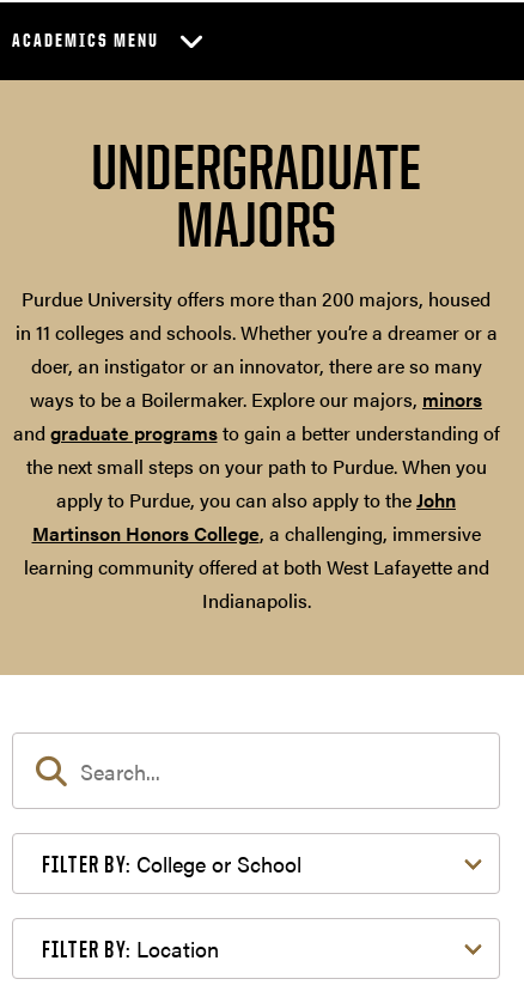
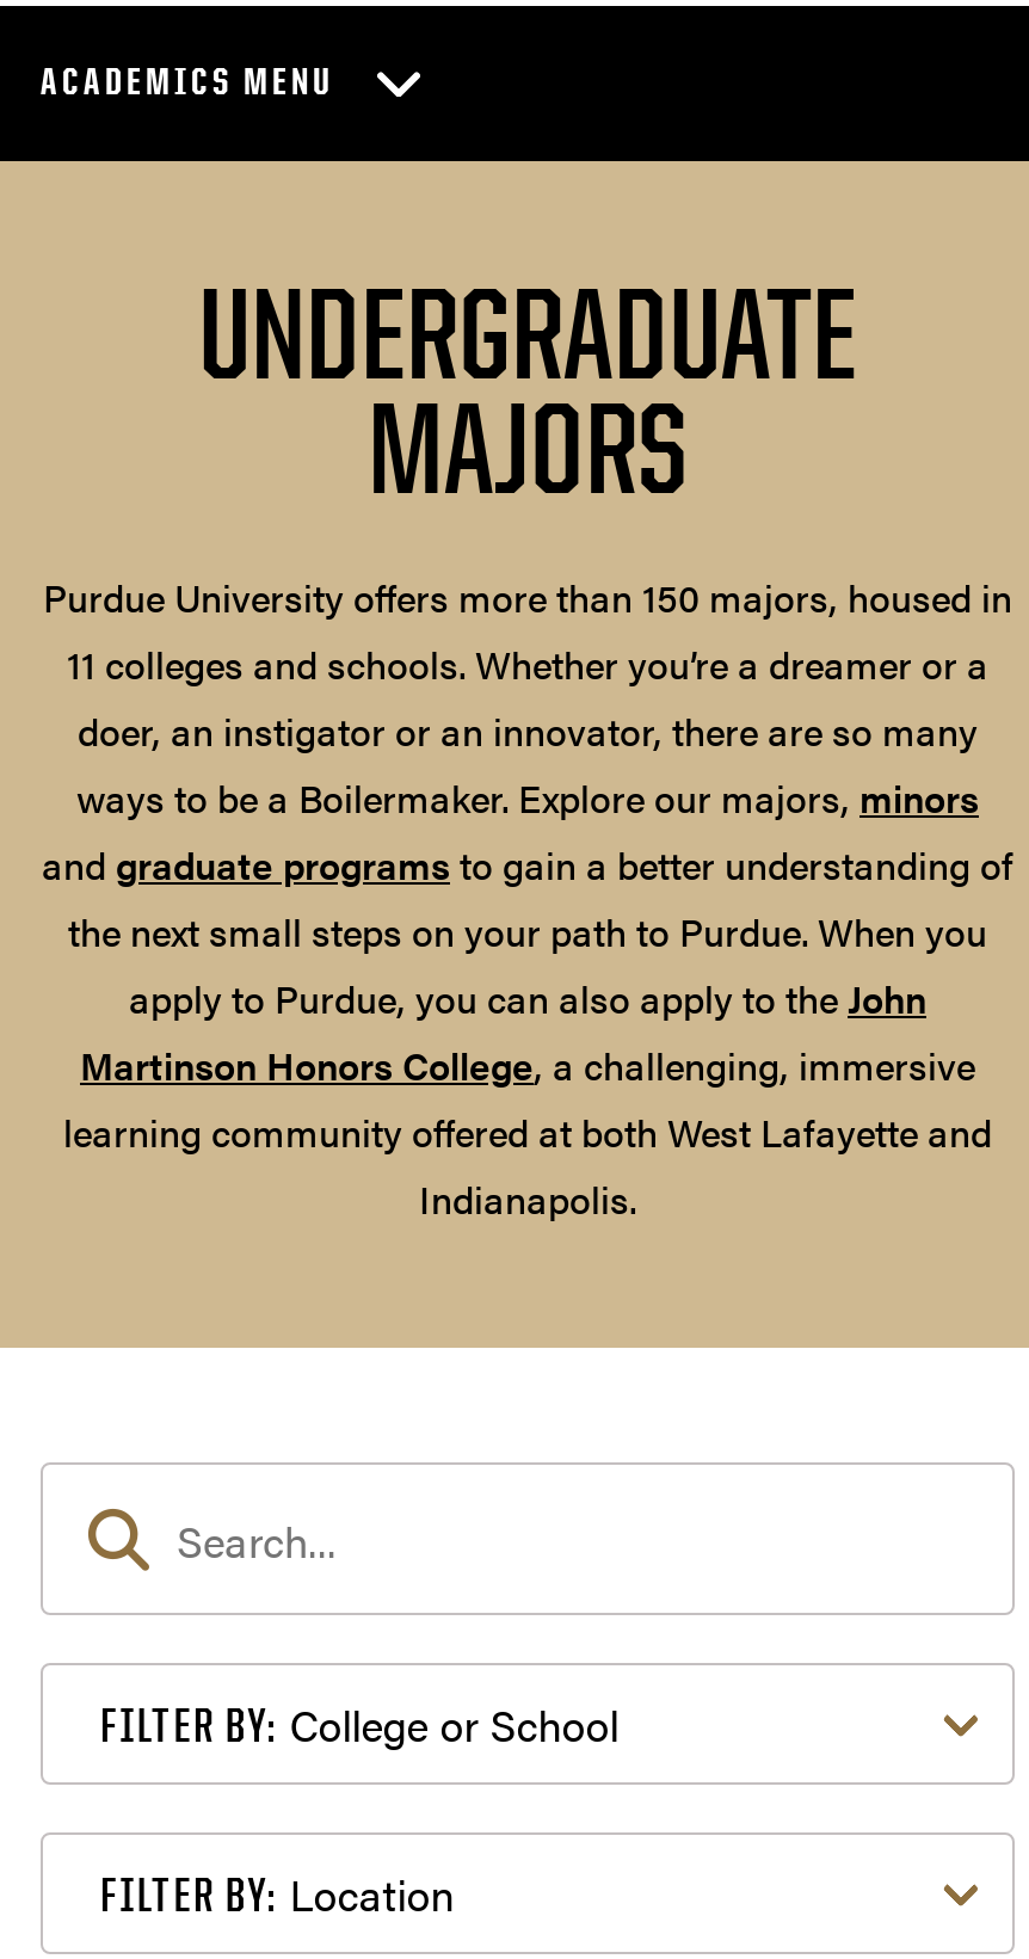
- Purdue University offers more than 200 majors, housed
- in 11 colleges and schools. Whether you’re a dreamer or a
+ Purdue University offers more than 150 majors, housed in
+ 11 colleges and schools. Whether you’re a dreamer or a
